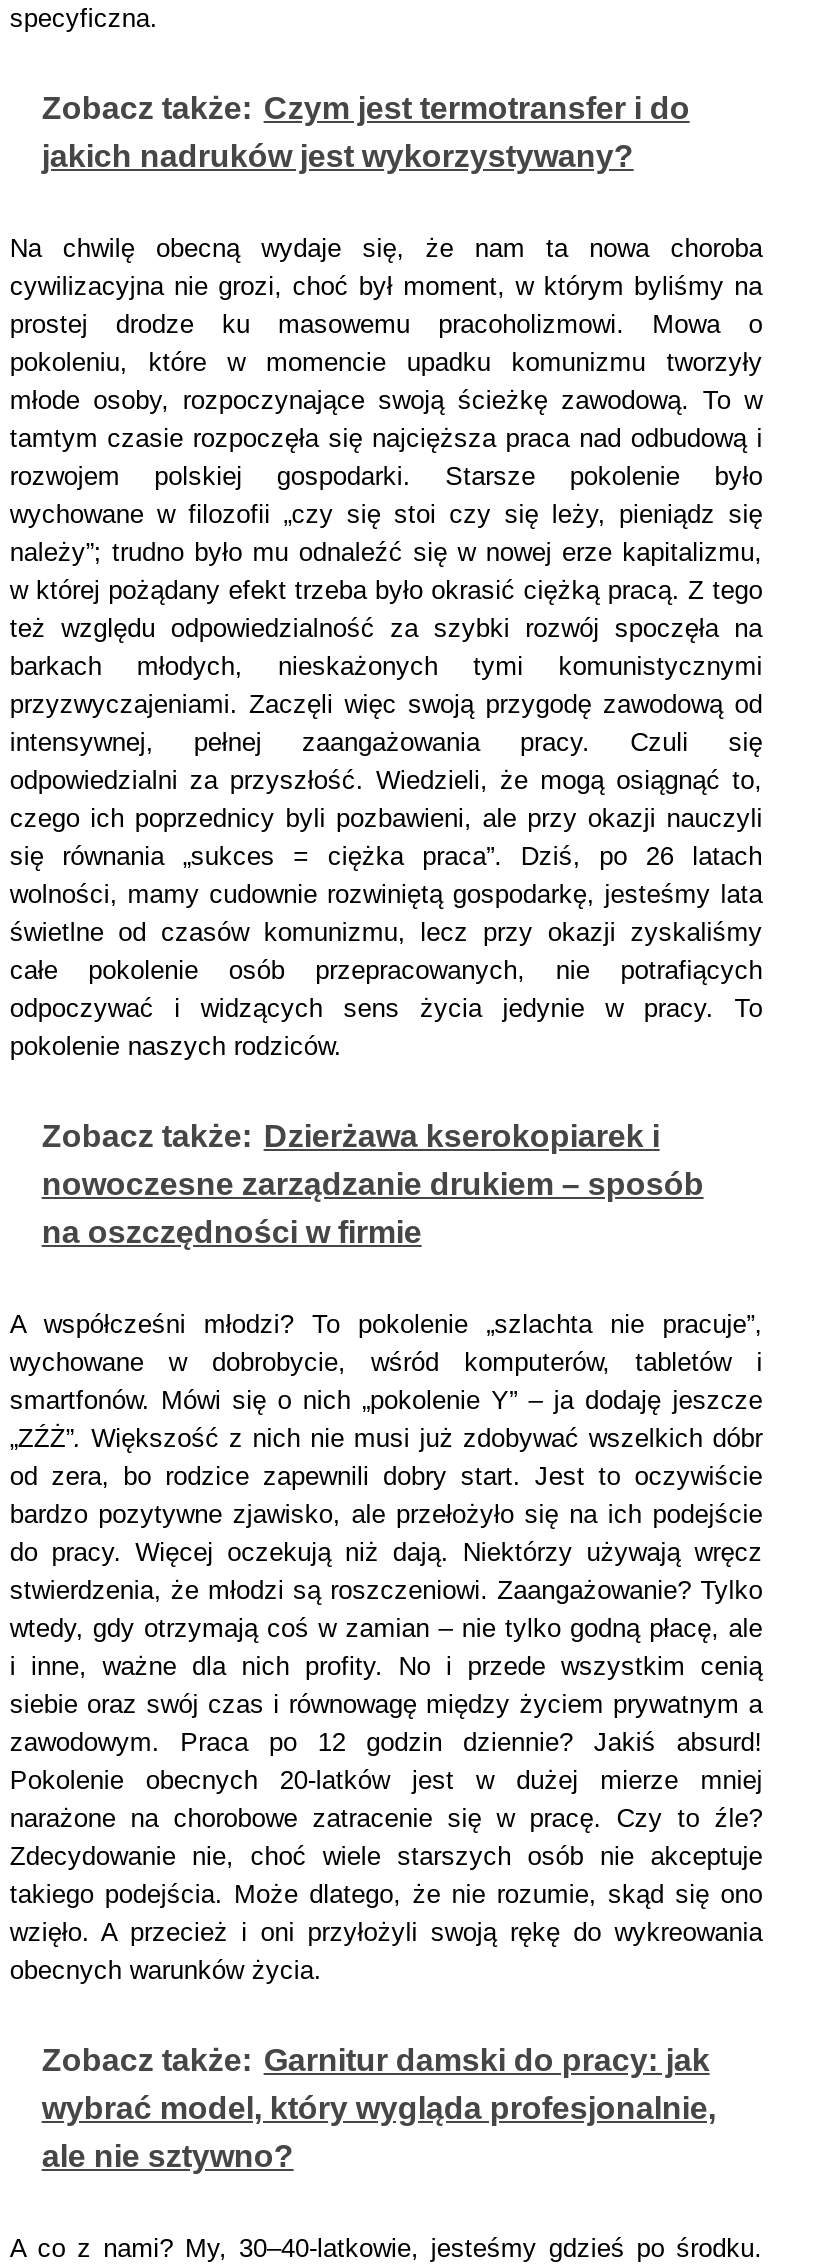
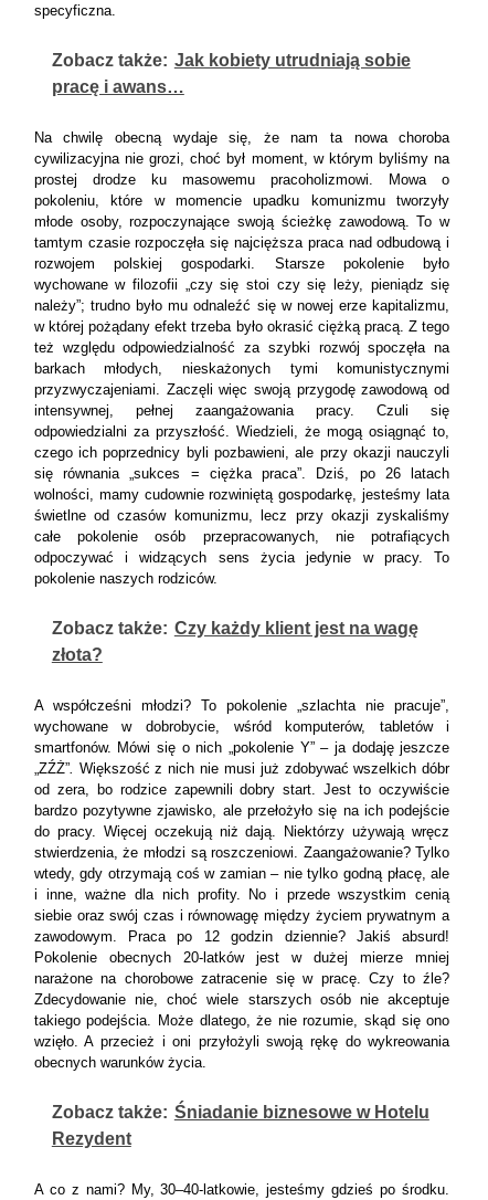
- Zobacz także: Czym jest termotransfer i do
- jakich nadruków jest wykorzystywany?
+ Zobacz także: Jak kobiety utrudniają sobie
+ pracę i awans…

- Zobacz także: Dzierżawa kserokopiarek i
- nowoczesne zarządzanie drukiem – sposób
- na oszczędności w firmie
+ Zobacz także: Czy każdy klient jest na wagę
+ złota?

- Zobacz także: Garnitur damski do pracy: jak
- wybrać model, który wygląda profesjonalnie,
- ale nie sztywno?
+ Zobacz także: Śniadanie biznesowe w Hotelu
+ Rezydent
